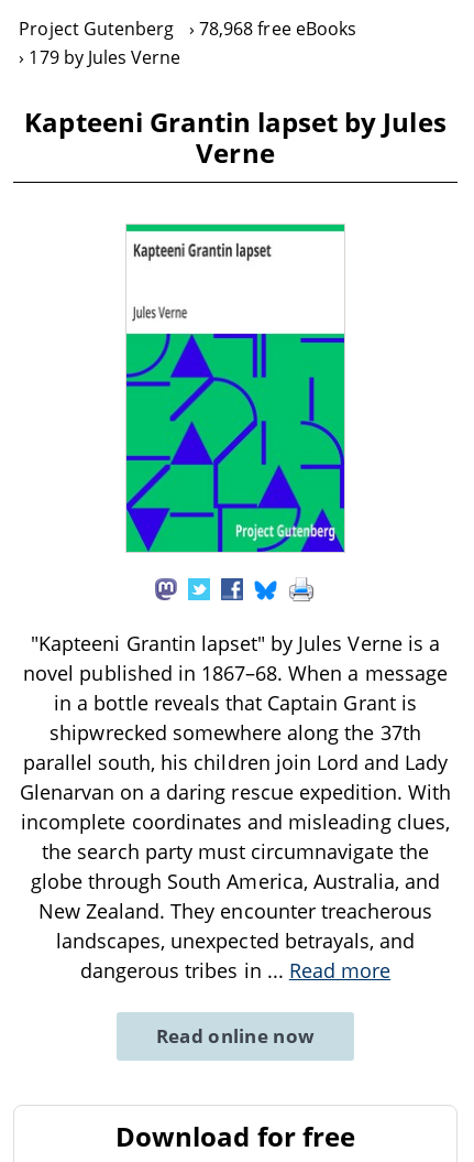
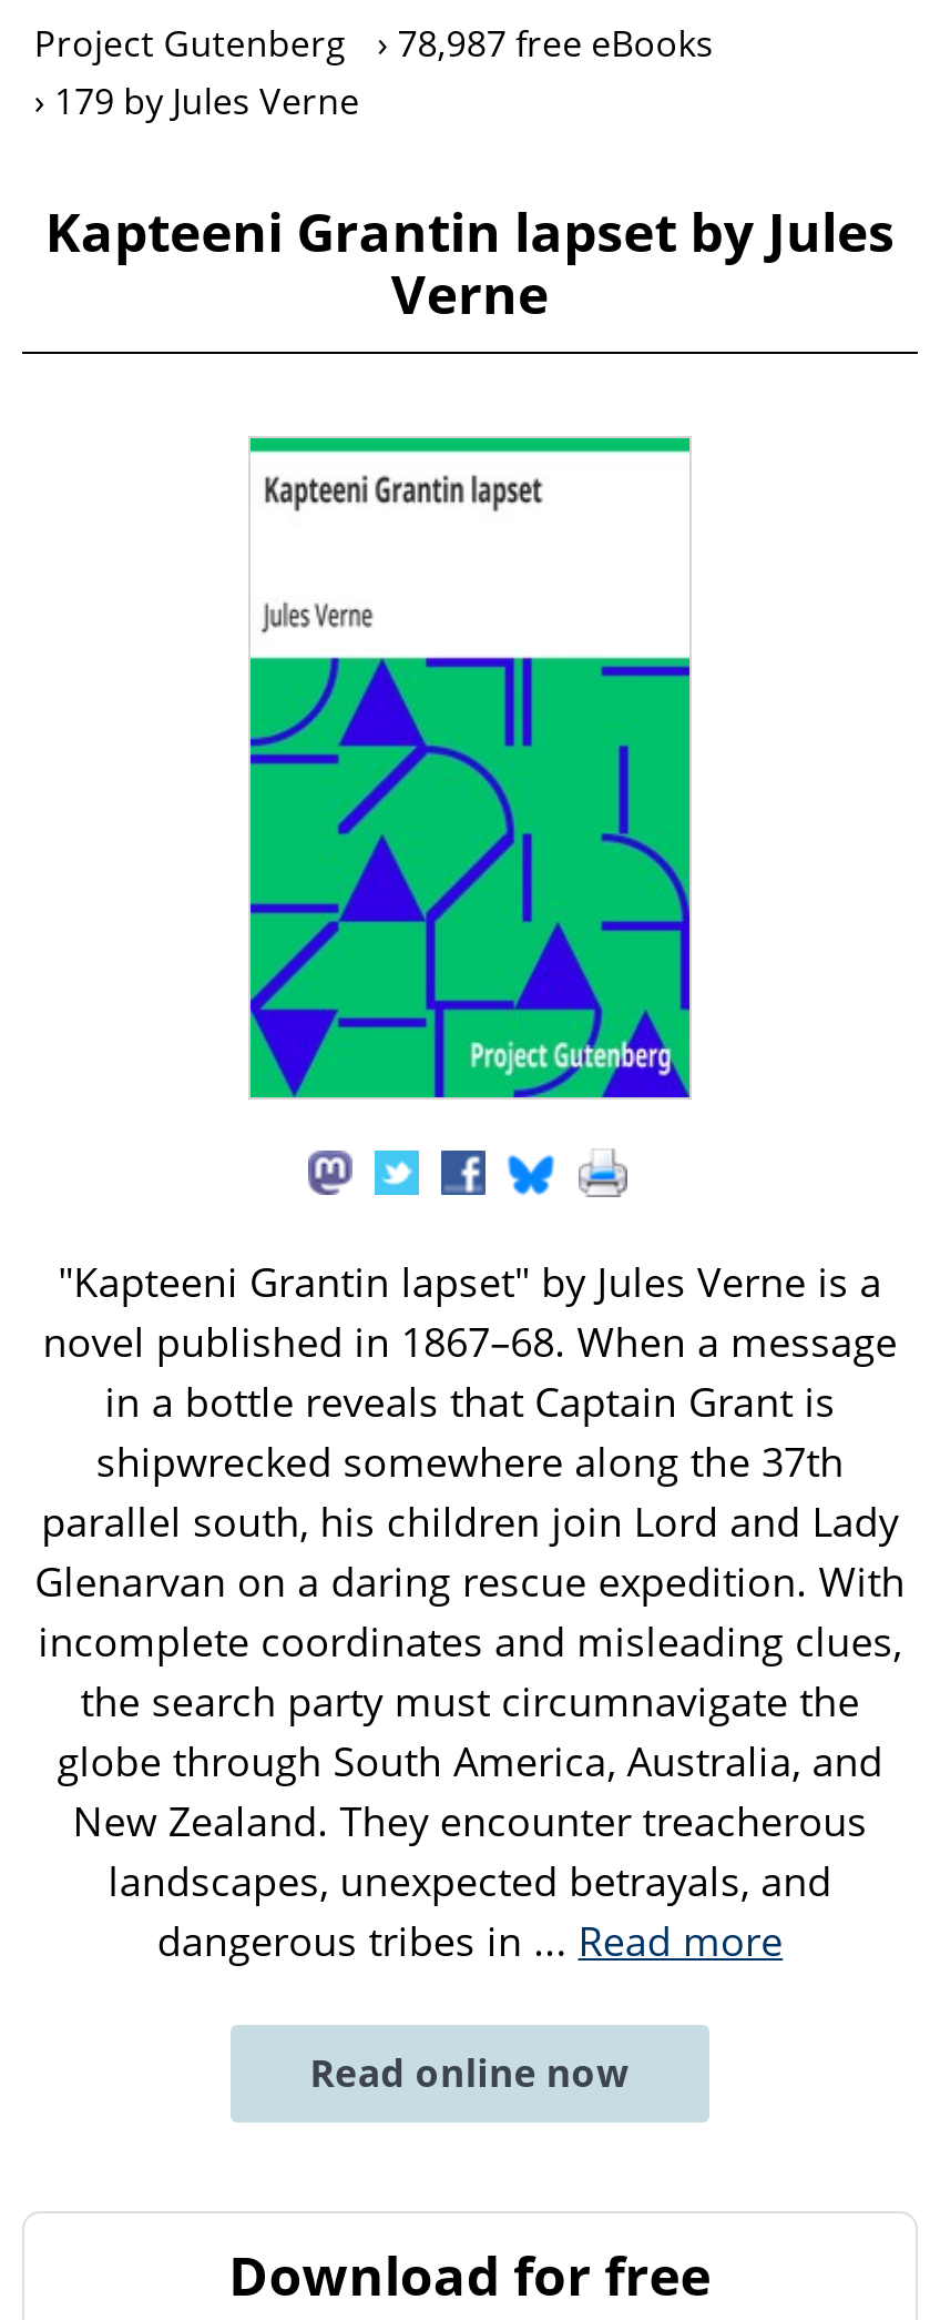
- Project Gutenberg 78,968 free eBooks
+ Project Gutenberg 78,987 free eBooks
